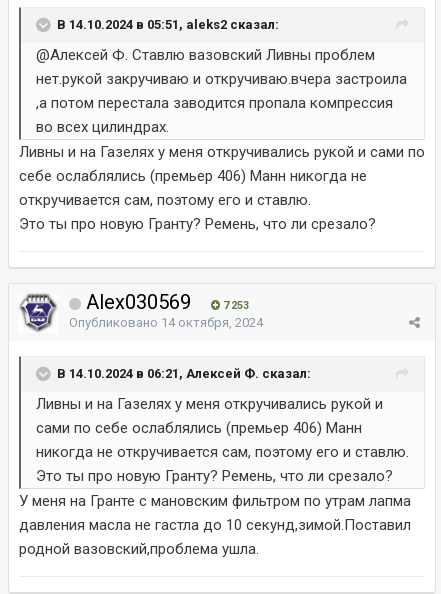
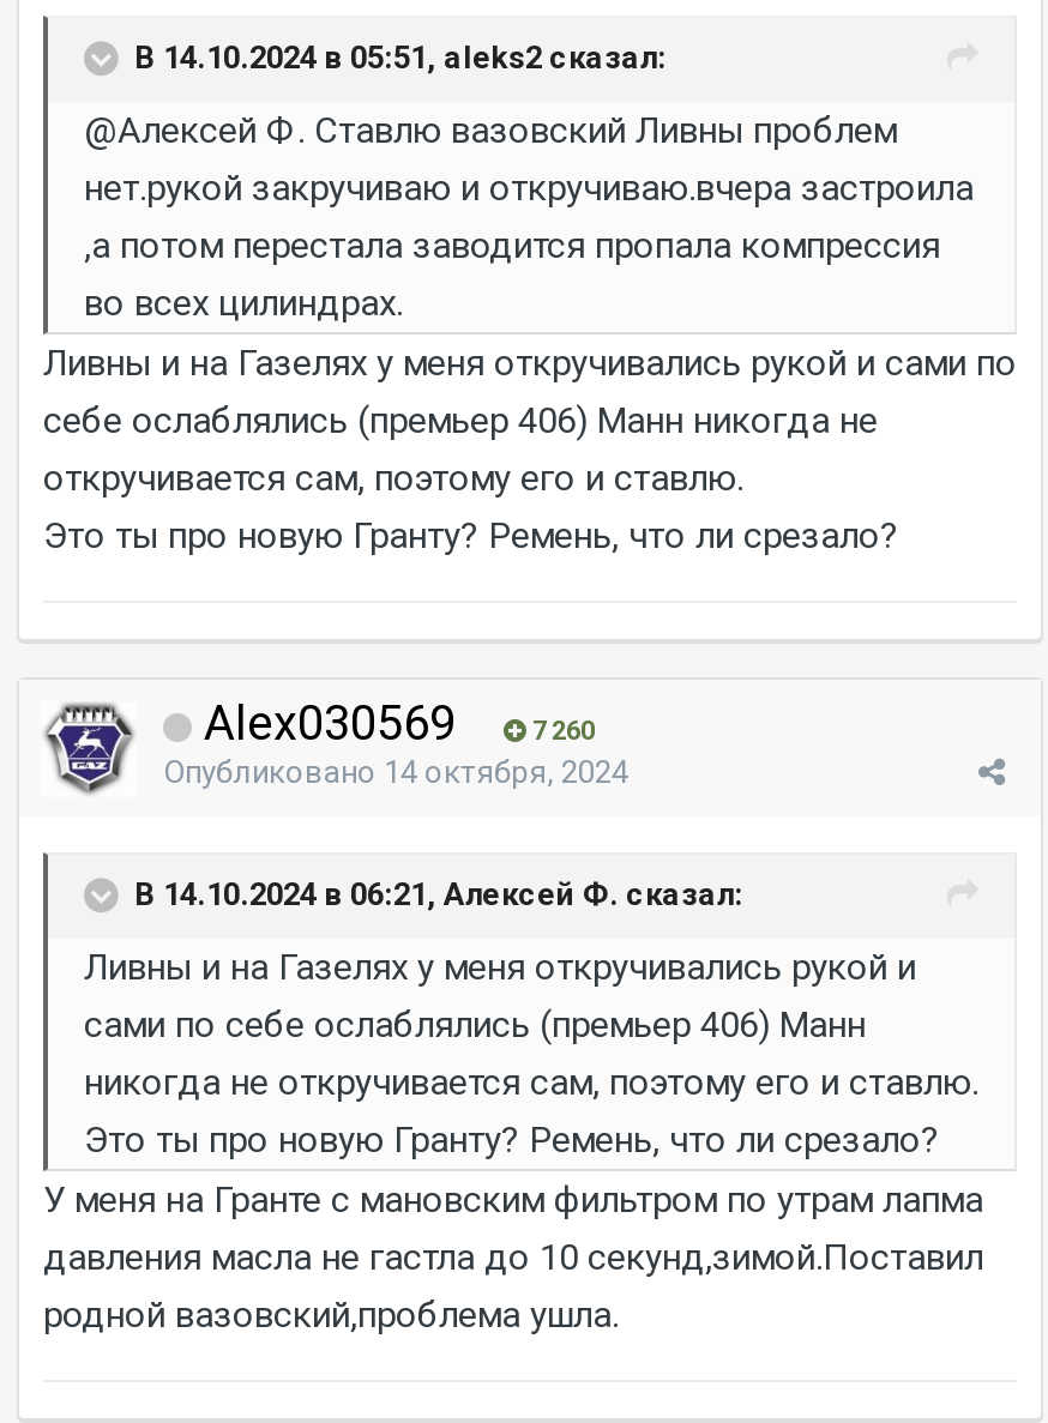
- Alex030569 7 253
+ Alex030569 7 260
